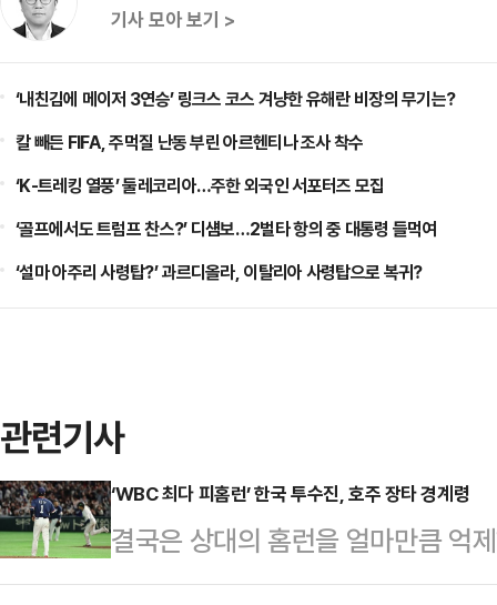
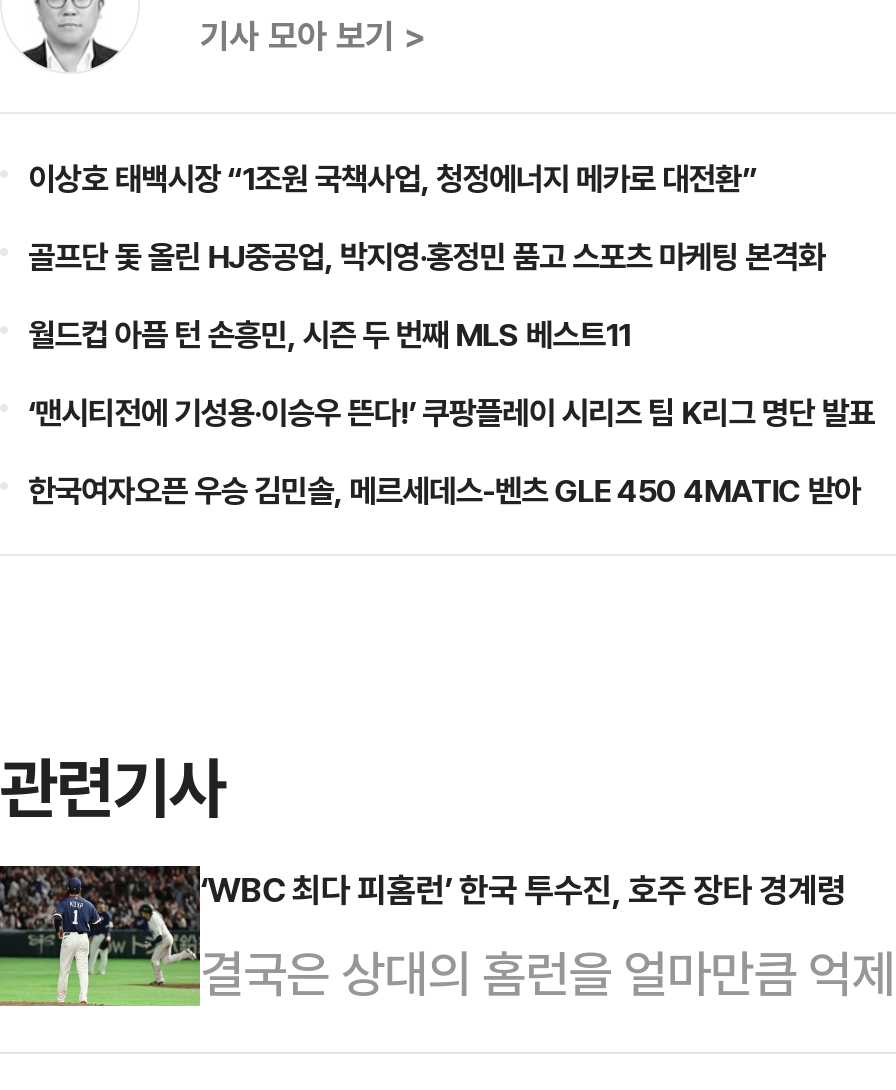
- ‘내친김에 메이저 3연승’ 링크스 코스 겨냥한 유해란 비장의 무기는?
+ 이상호 태백시장 “1조원 국책사업, 청정에너지 메카로 대전환”

- 칼 빼든 FIFA, 주먹질 난동 부린 아르헨티나 조사 착수
+ 골프단 돛 올린 HJ중공업, 박지영·홍정민 품고 스포츠 마케팅 본격화

- ‘K-트레킹 열풍’ 둘레코리아…주한 외국인 서포터즈 모집
+ 월드컵 아픔 턴 손흥민, 시즌 두 번째 MLS 베스트11

- ‘골프에서도 트럼프 찬스?’ 디섐보…2벌타 항의 중 대통령 들먹여
+ ‘맨시티전에 기성용·이승우 뜬다!’ 쿠팡플레이 시리즈 팀 K리그 명단 발표

- ‘설마 아주리 사령탑?’ 과르디올라, 이탈리아 사령탑으로 복귀?
+ 한국여자오픈 우승 김민솔, 메르세데스-벤츠 GLE 450 4MATIC 받아
